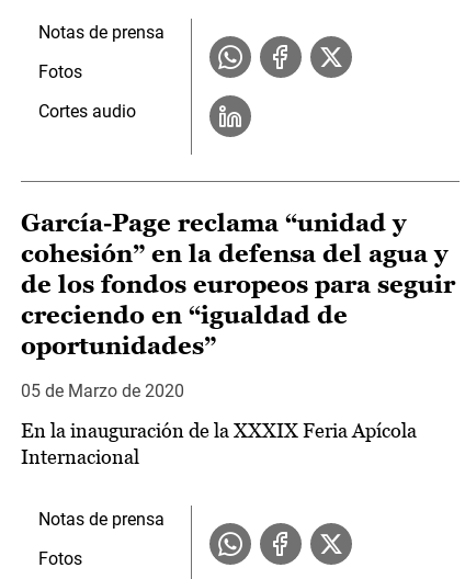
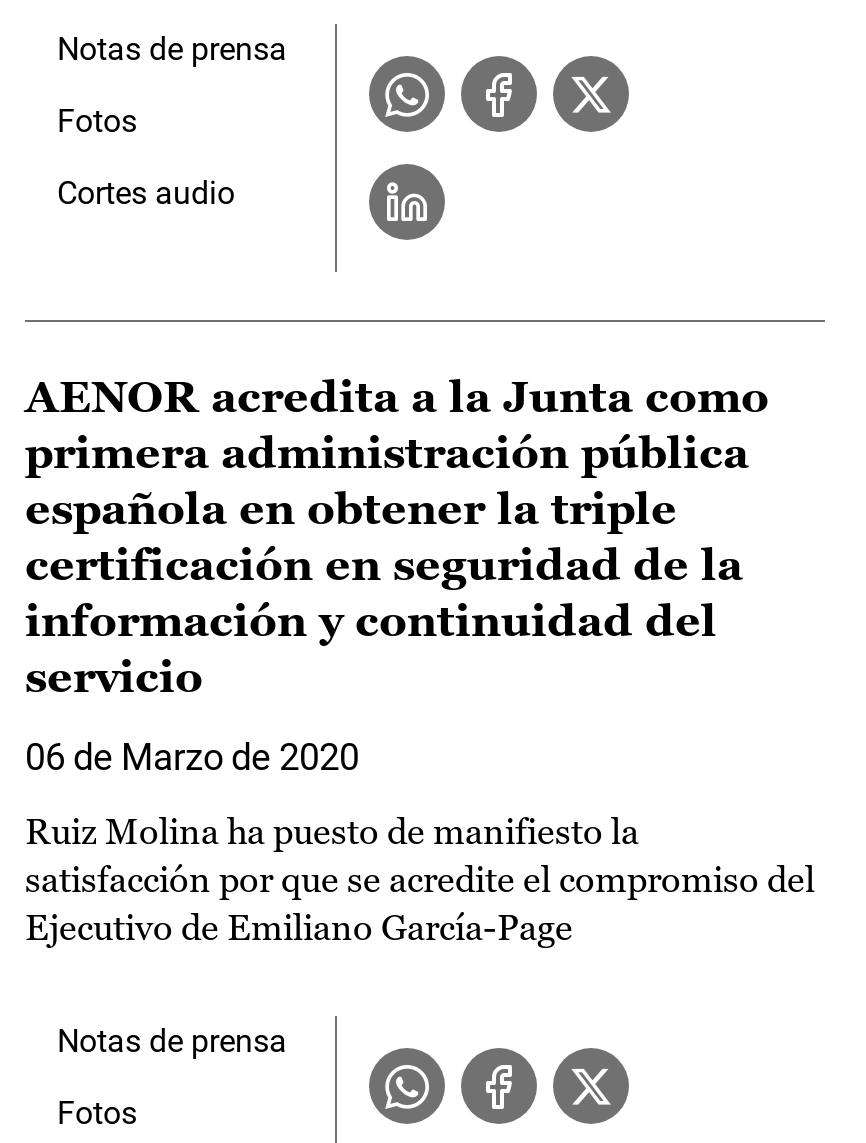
- García-Page reclama “unidad y
- cohesión” en la defensa del agua y
- de los fondos europeos para seguir
- creciendo en “igualdad de
- oportunidades”
+ AENOR acredita a la Junta como
+ primera administración pública
+ española en obtener la triple
+ certificación en seguridad de la
+ información y continuidad del
+ servicio

- 05 de Marzo de 2020
+ 06 de Marzo de 2020

- En la inauguración de la XXXIX Feria Apícola
- Internacional
+ Ruiz Molina ha puesto de manifiesto la
+ satisfacción por que se acredite el compromiso del
+ Ejecutivo de Emiliano García-Page
